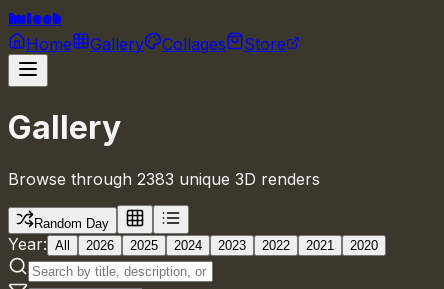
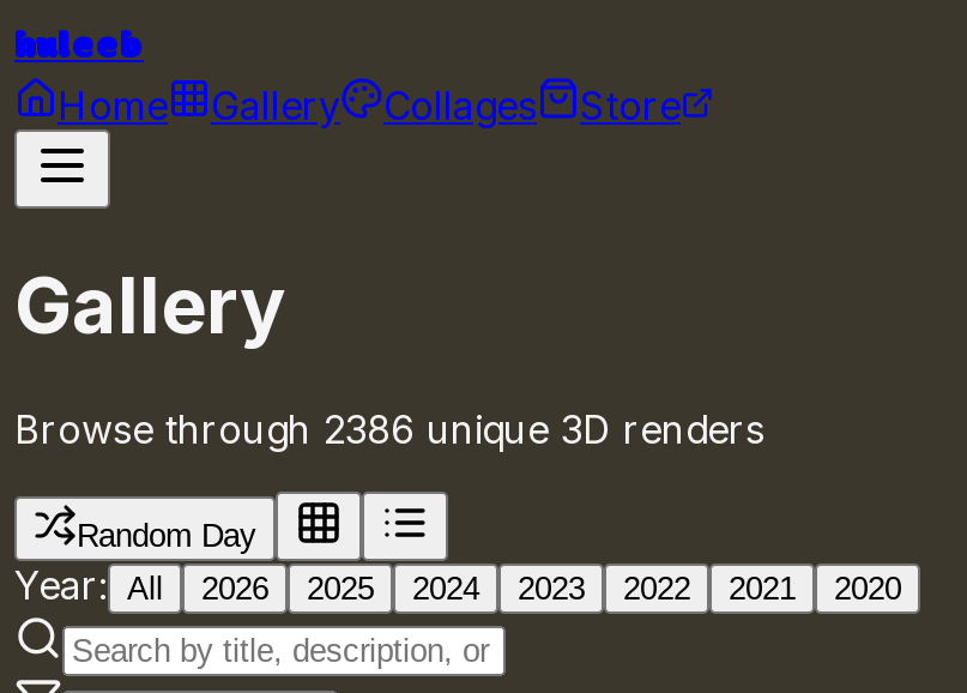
- Browse through 2383 unique 3D renders
+ Browse through 2386 unique 3D renders
